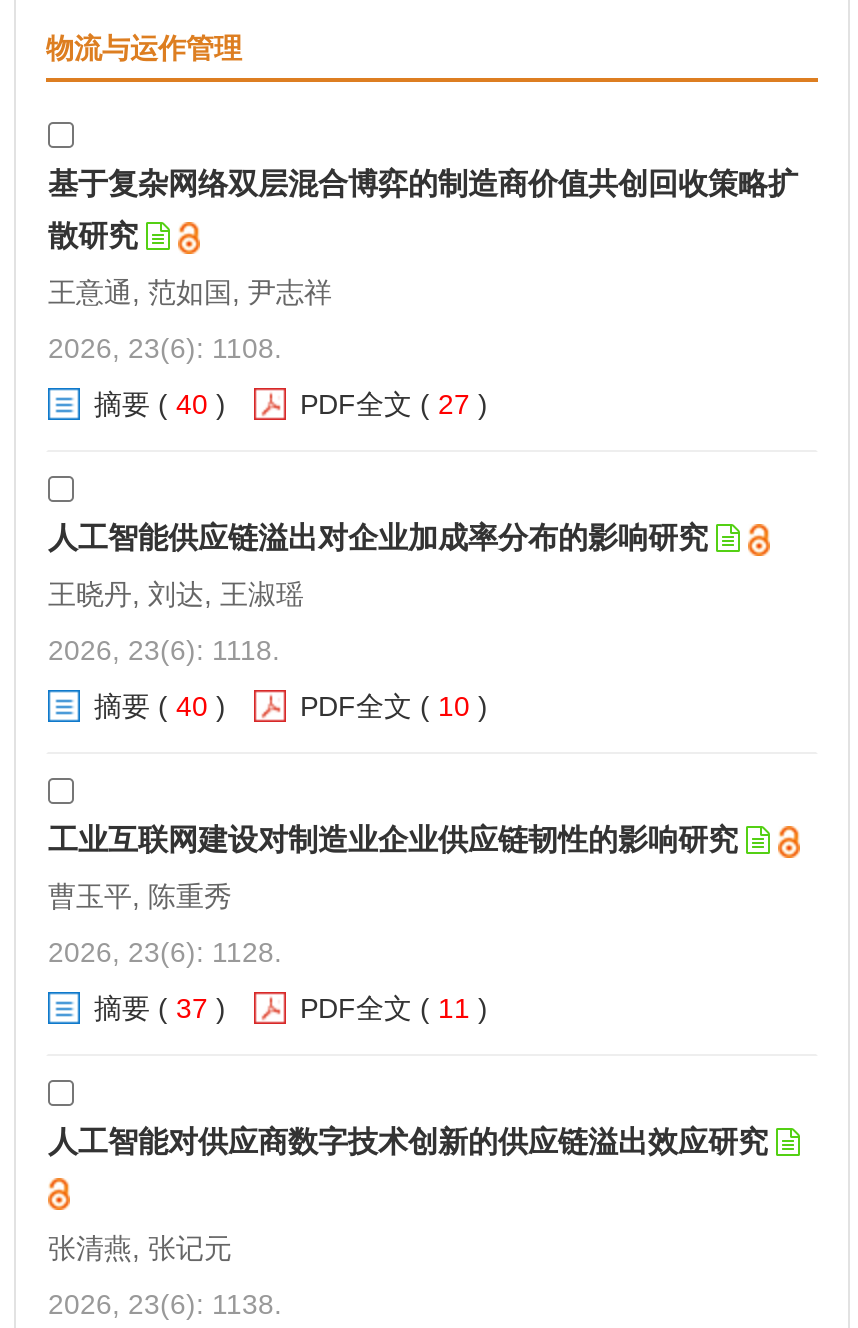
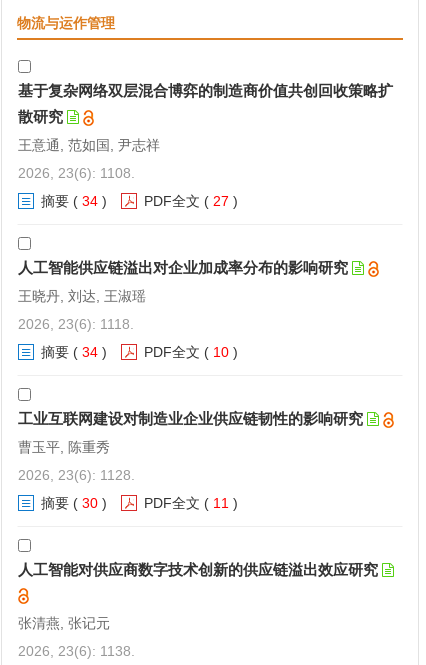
- 摘要( 40)
+ 摘要( 34)

- 摘要( 40)
+ 摘要( 34)

- 摘要( 37)
+ 摘要( 30)
